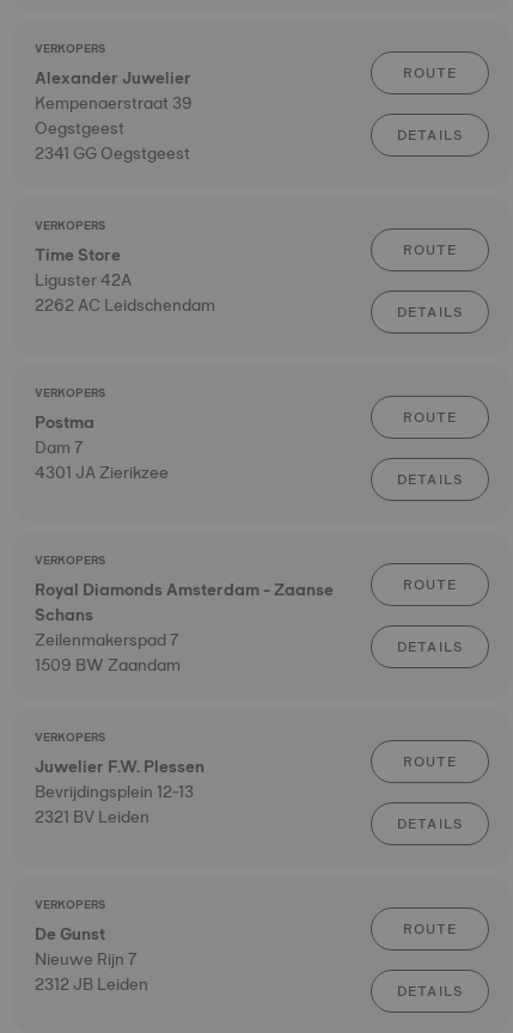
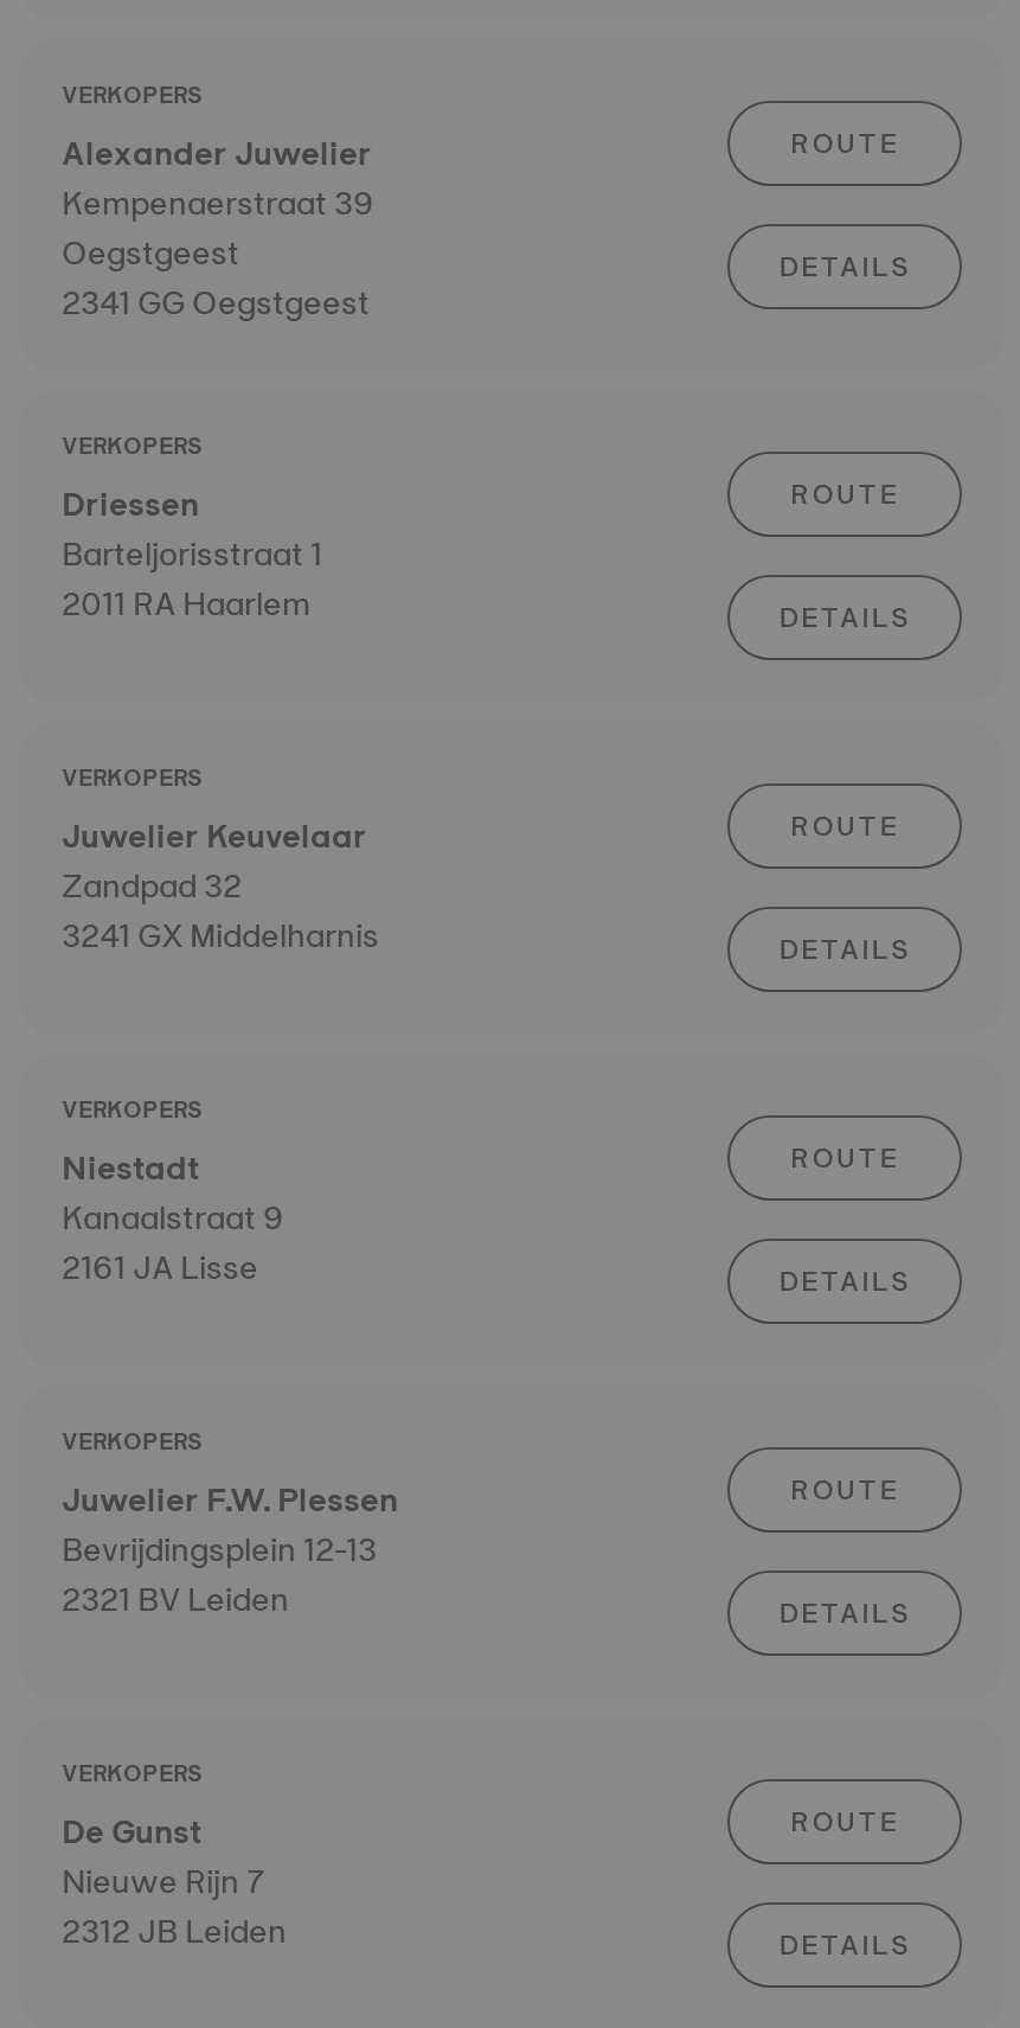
- Time Store
- Liguster 42A
- 2262 AC Leidschendam
+ Driessen
+ Barteljorisstraat 1
+ 2011 RA Haarlem

- Postma
- Dam 7
- 4301 JA Zierikzee
+ Juwelier Keuvelaar
+ Zandpad 32
+ 3241 GX Middelharnis

- Royal Diamonds Amsterdam - Zaanse
- Schans
- Zeilenmakerspad 7
- 1509 BW Zaandam
+ Niestadt
+ Kanaalstraat 9
+ 2161 JA Lisse
